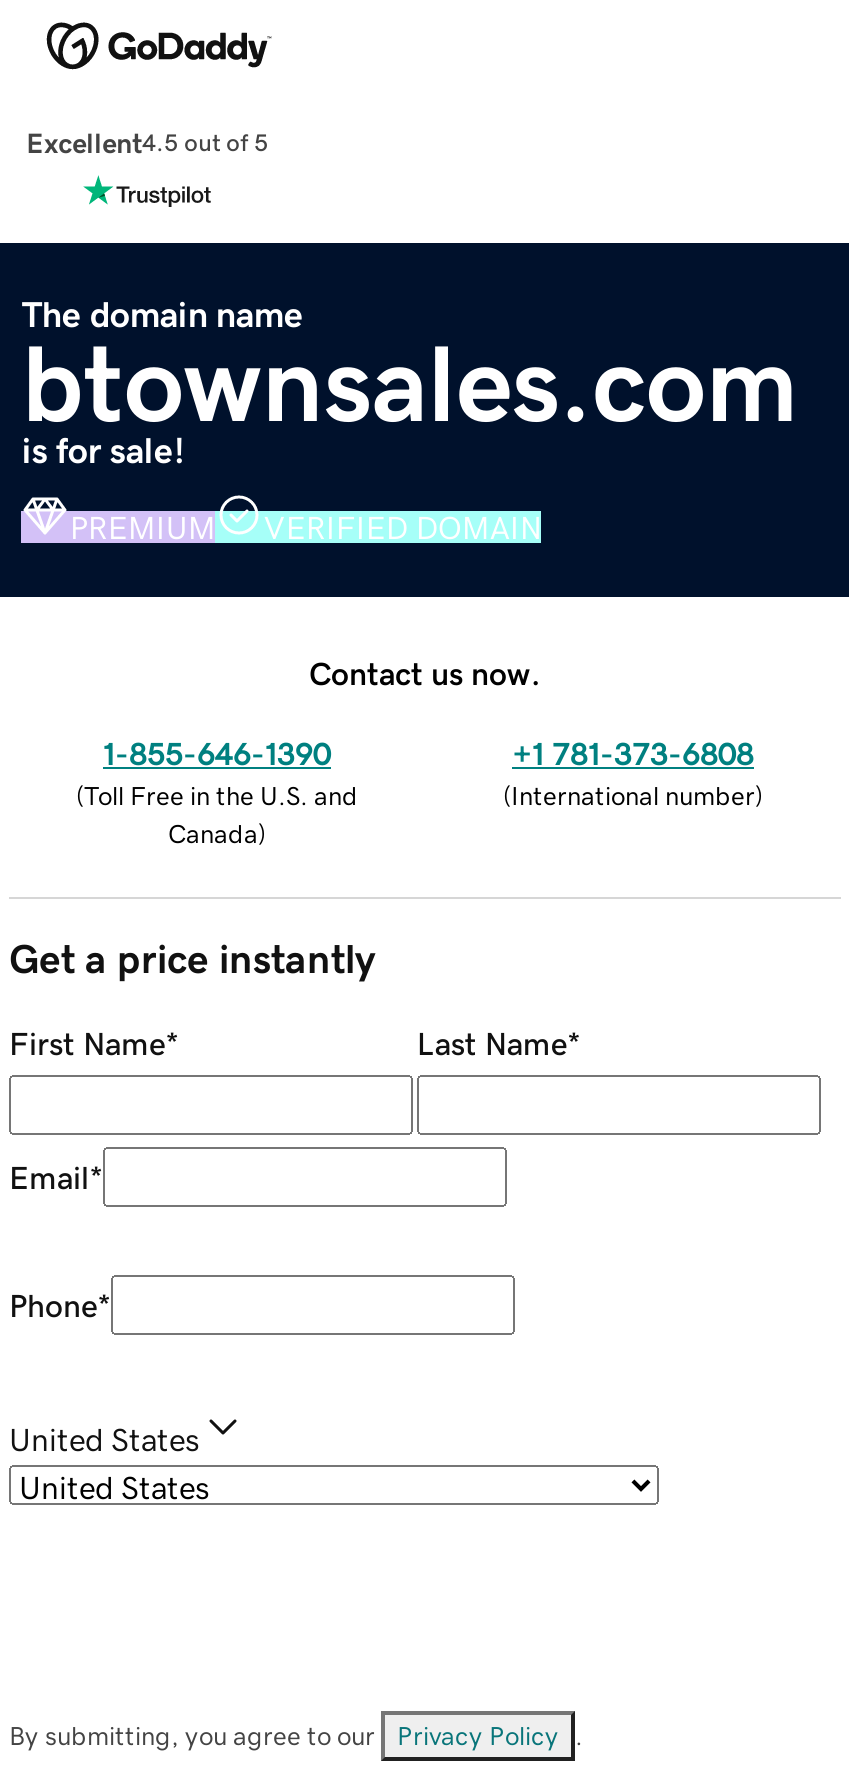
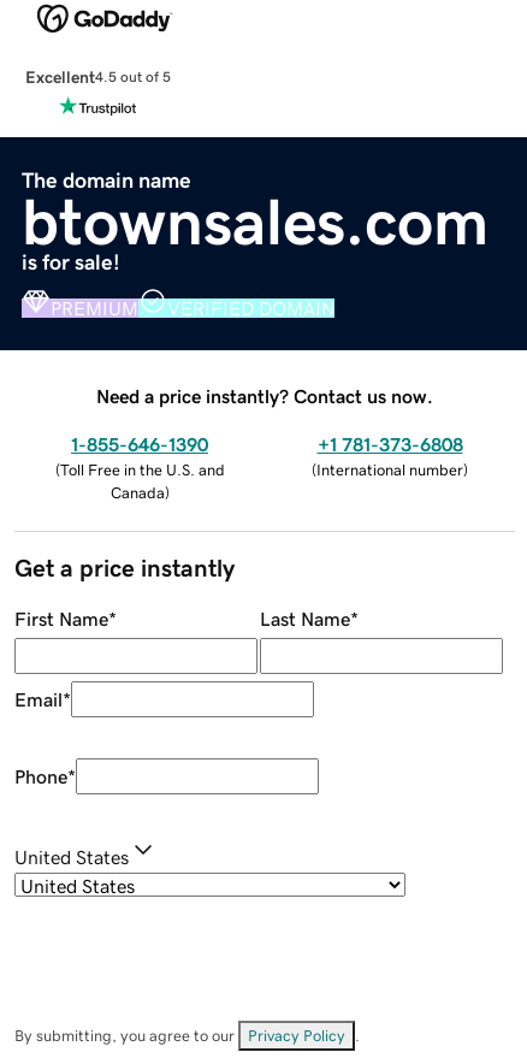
- Contact us now.
+ Need a price instantly? Contact us now.
